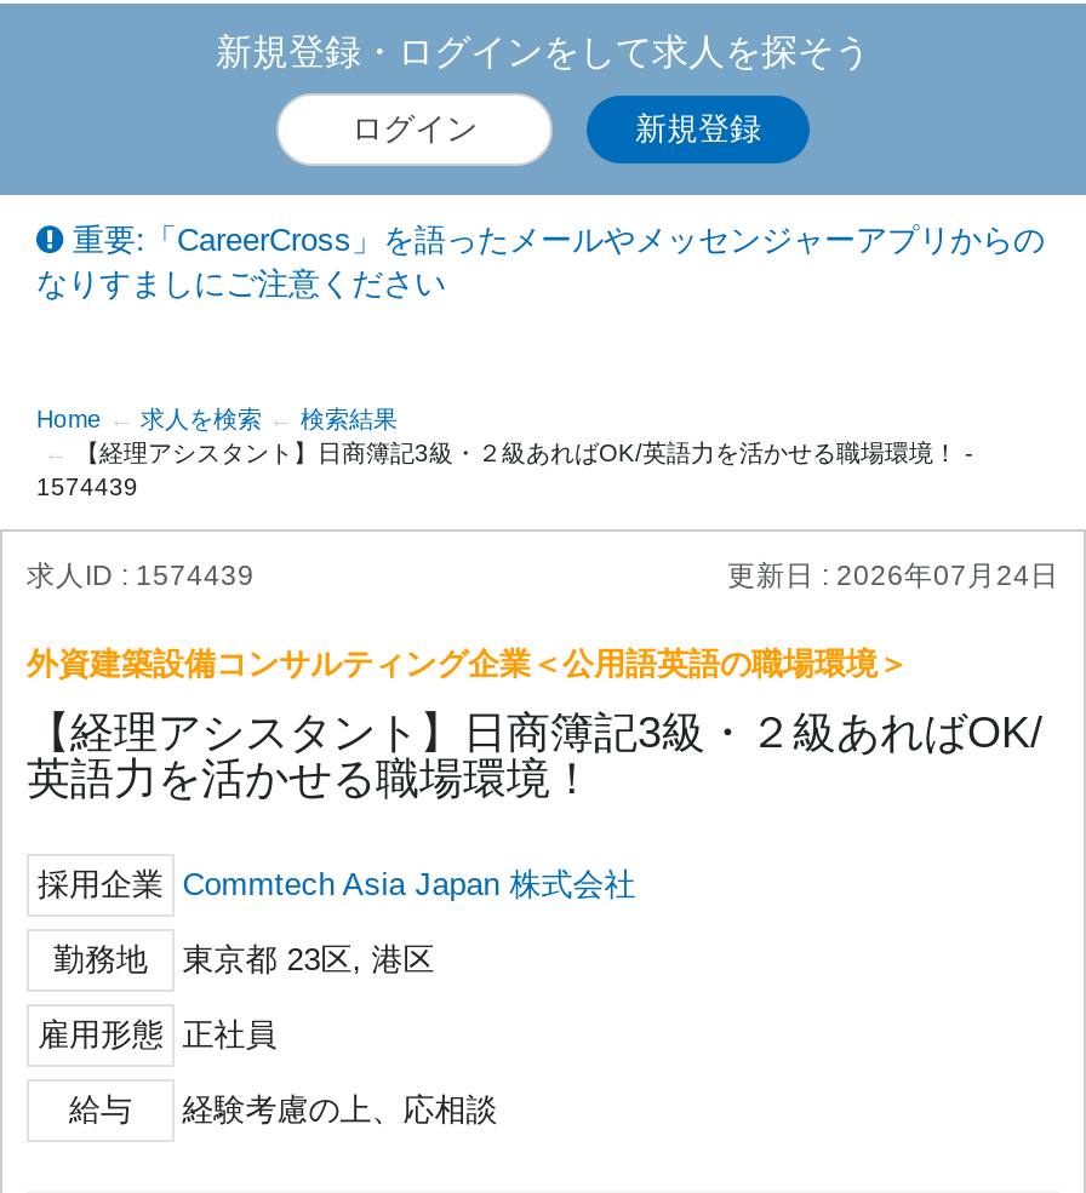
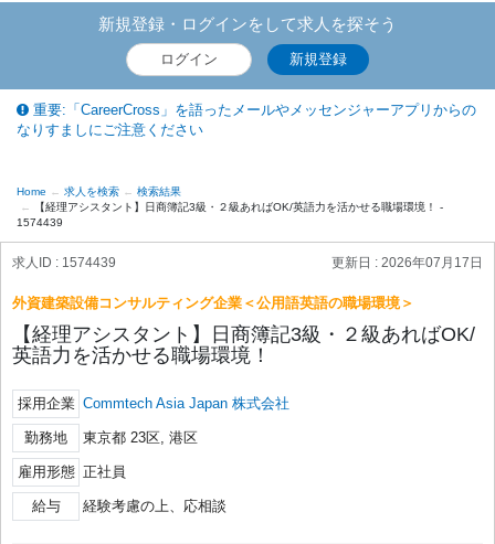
- 更新日 : 2026年07月24日
+ 更新日 : 2026年07月17日
